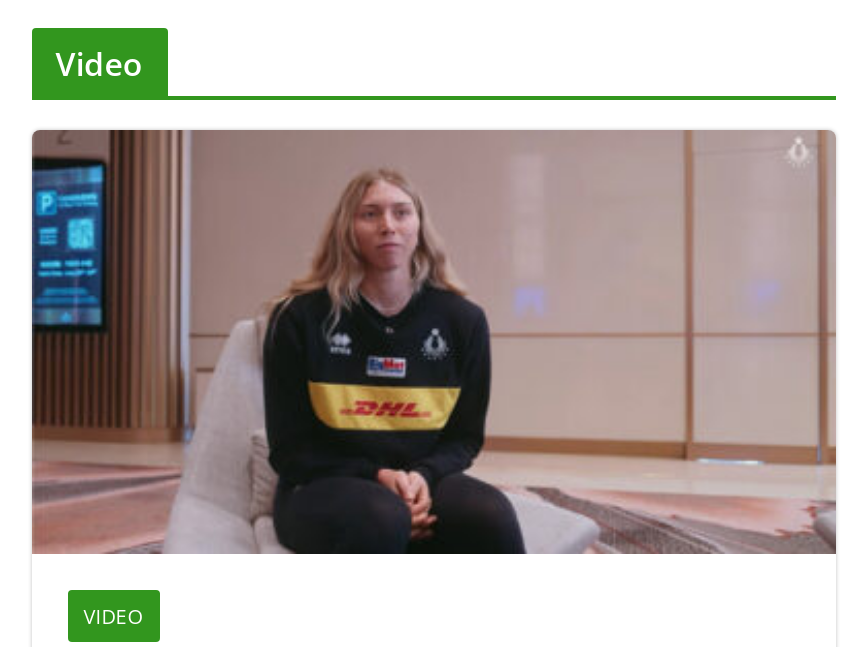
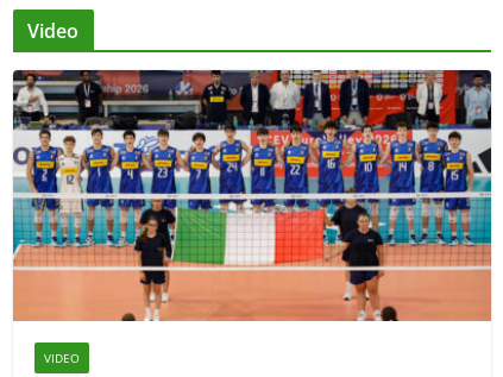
- [image]
+ [image]
